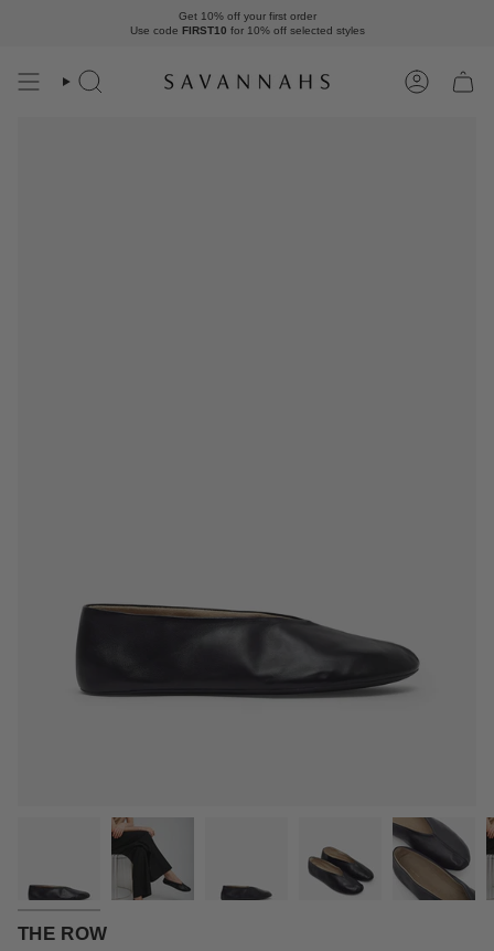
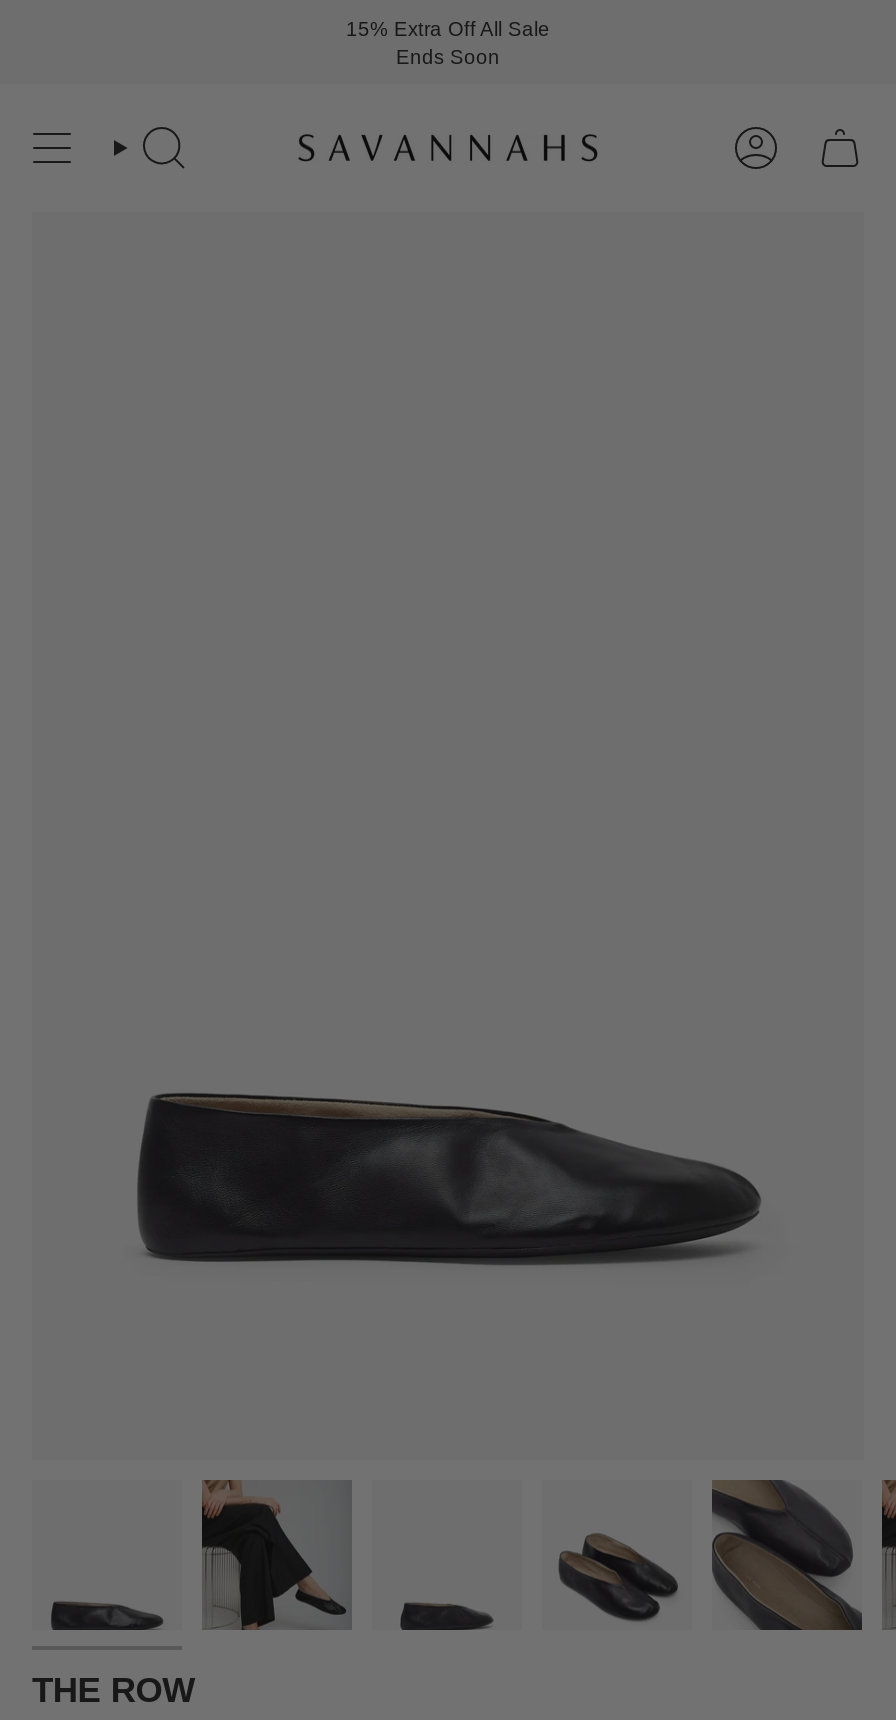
- Get 10% off your first order
- Use code FIRST10 for 10% off selected styles
+ 15% Extra Off All Sale
+ Ends Soon
